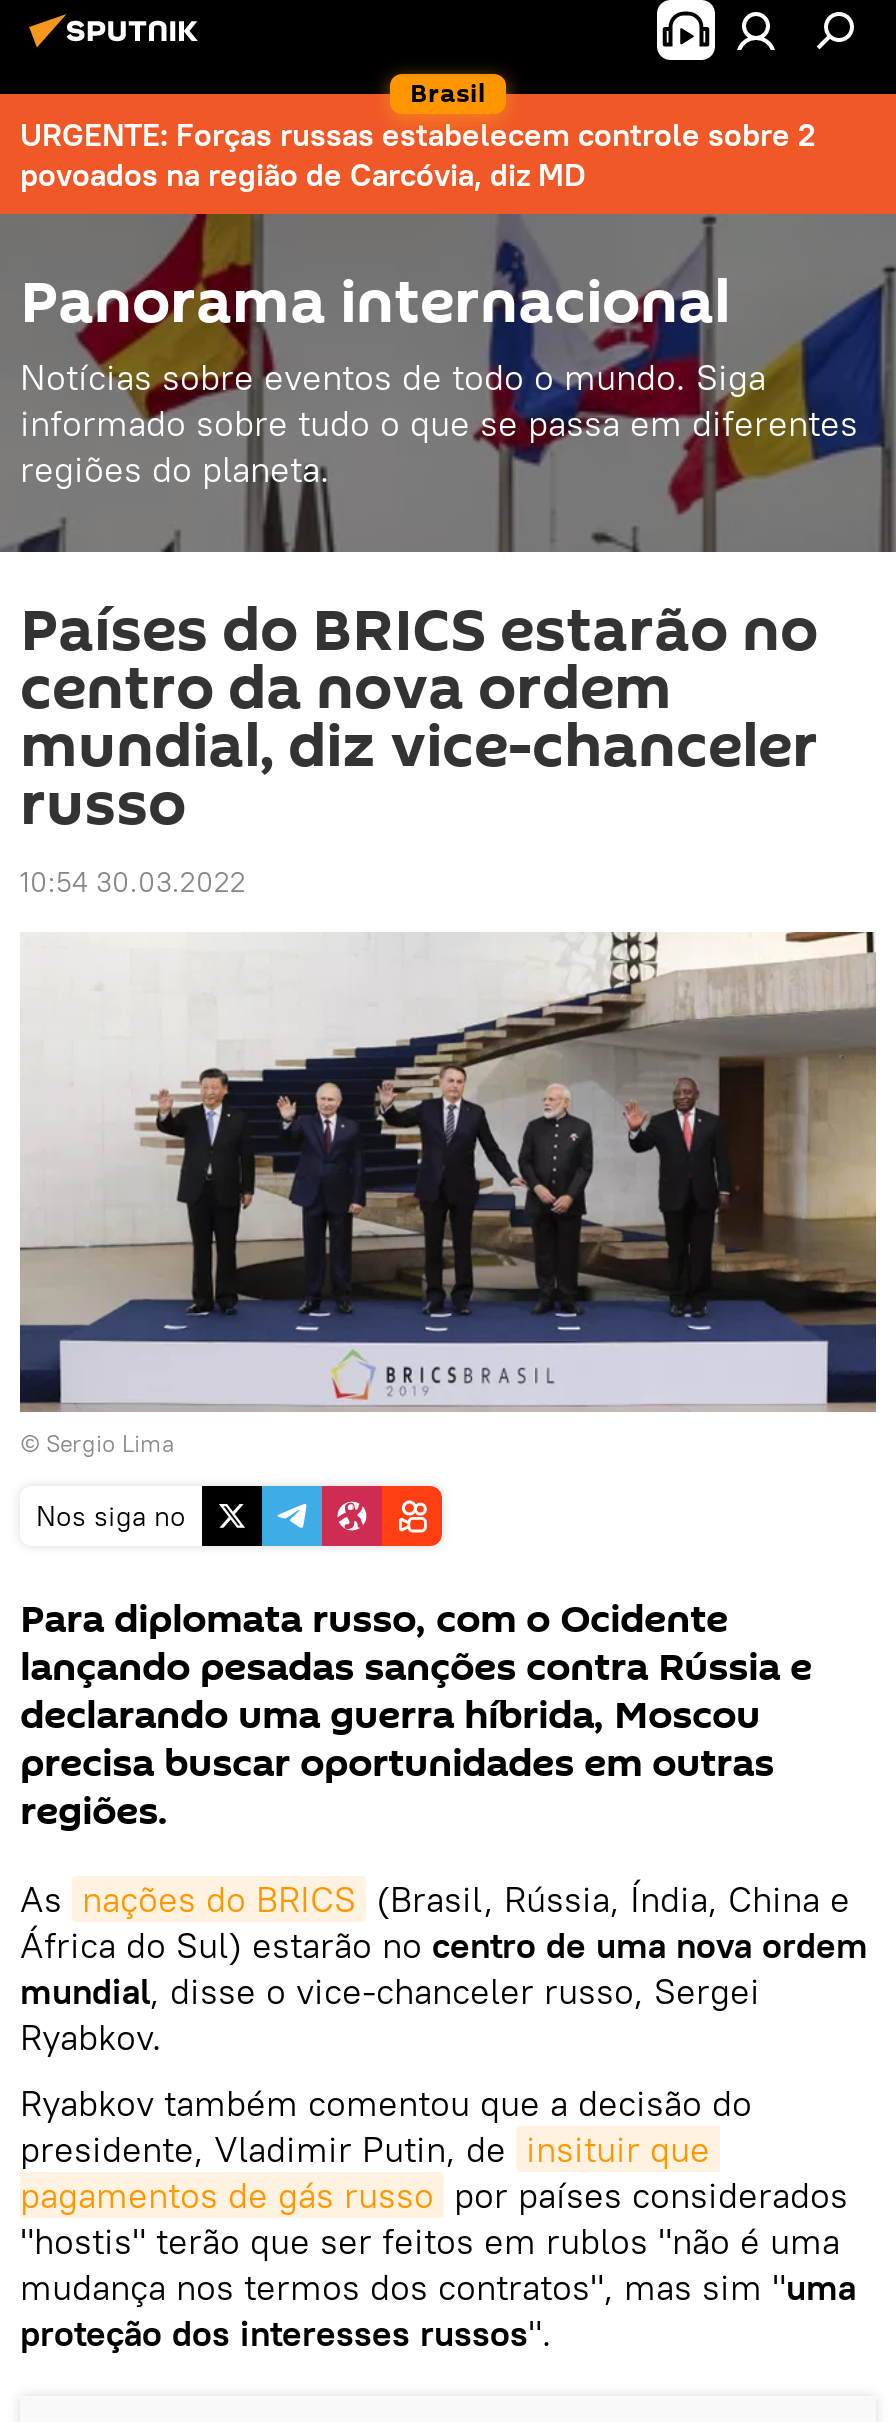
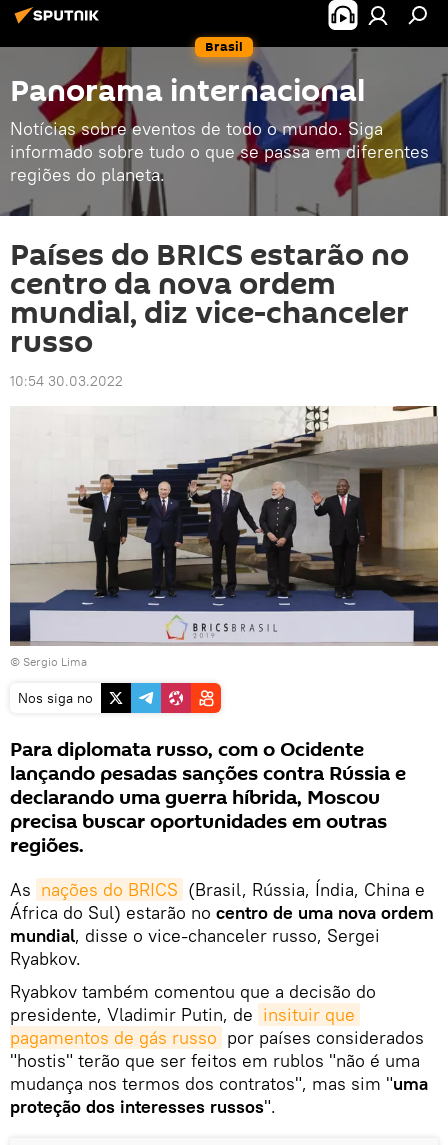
- URGENTE: Forças russas estabelecem controle sobre 2
- povoados na região de Carcóvia, diz MD
